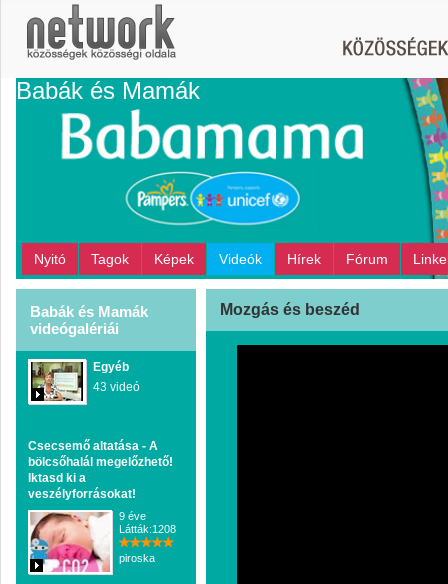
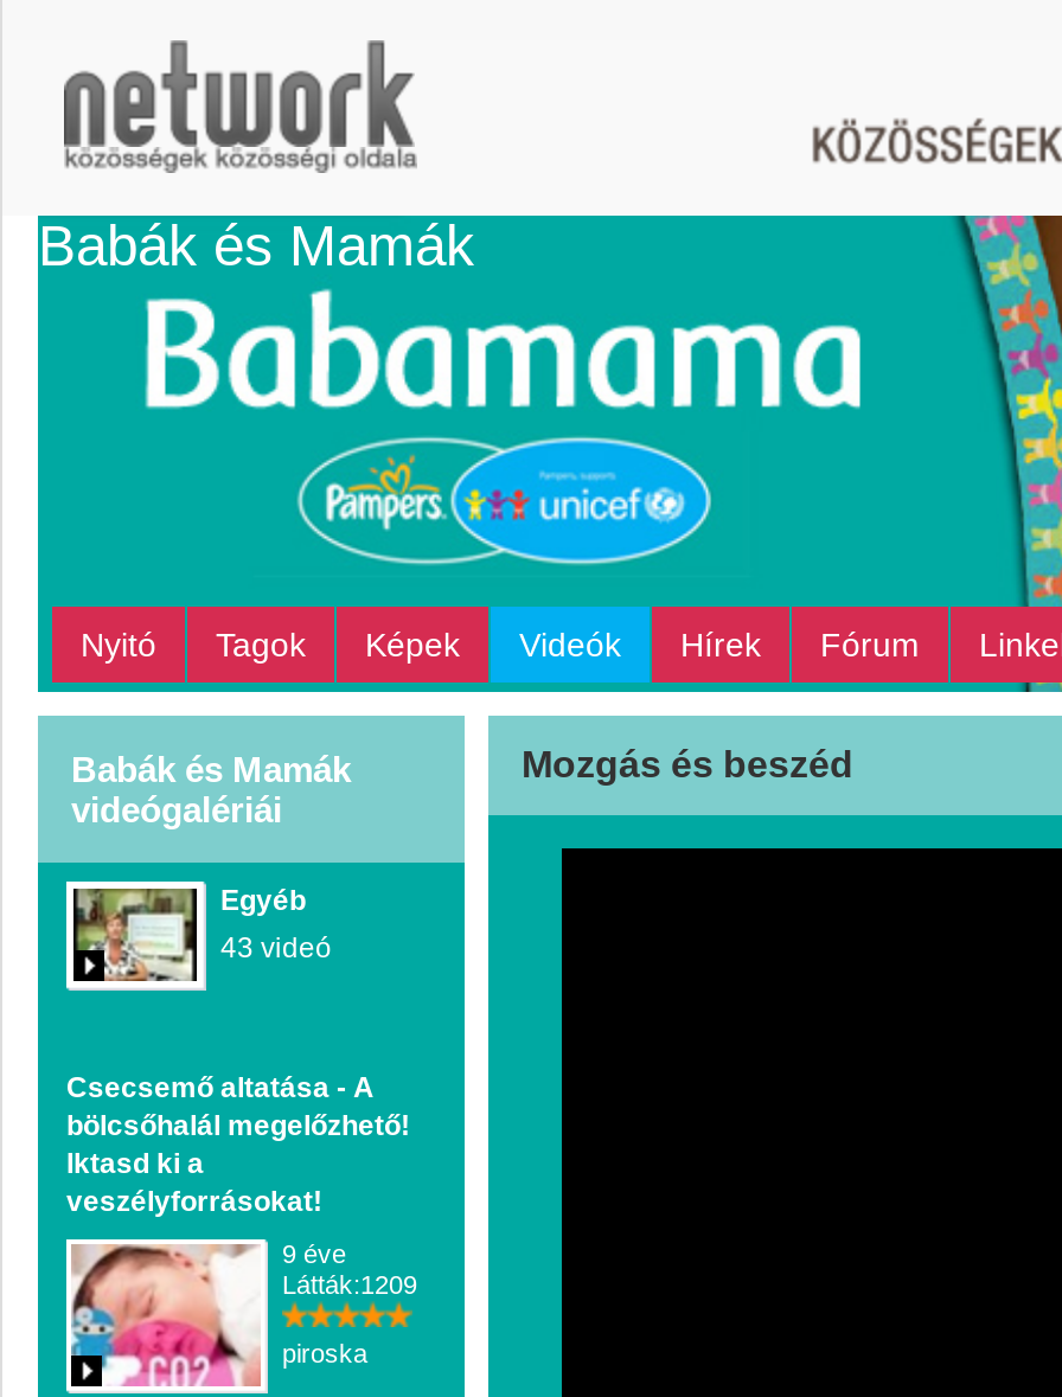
- Látták:1208
+ Látták:1209
